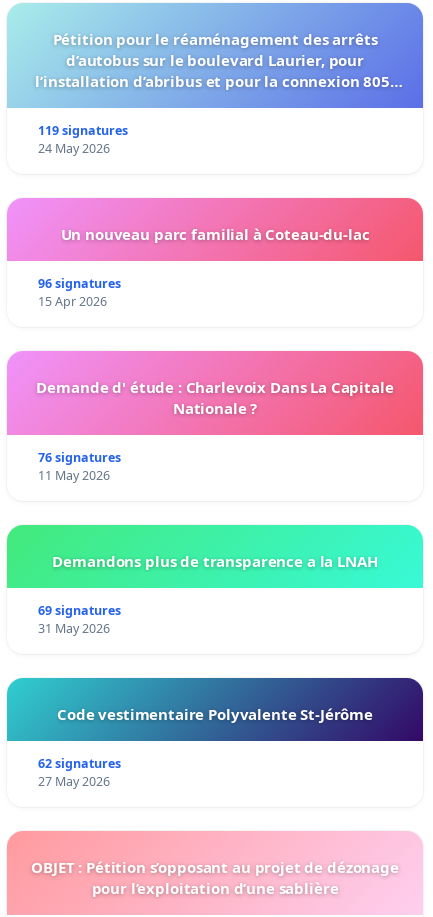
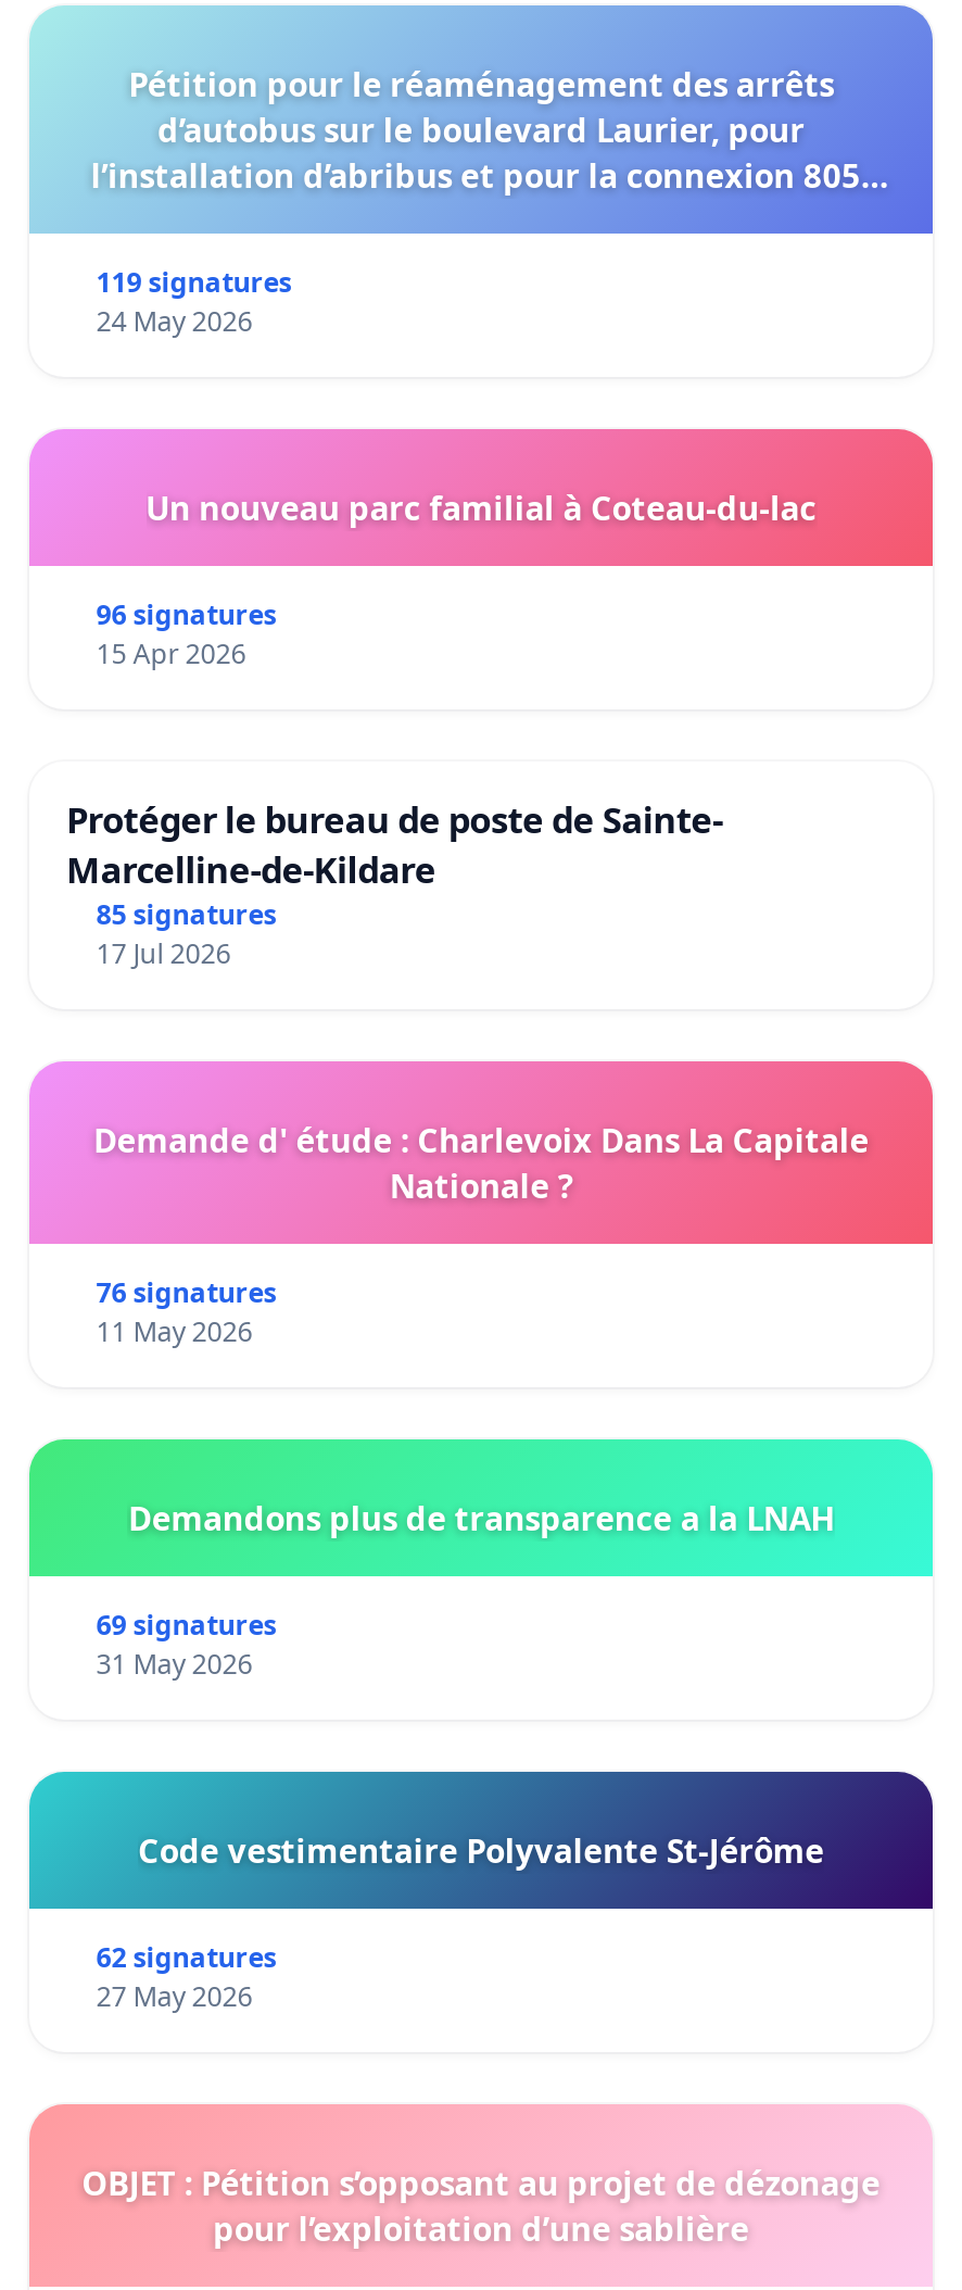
+ Protéger le bureau de poste de Sainte-
+ Marcelline-de-Kildare
+ 85 signatures
+ 17 Jul 2026
